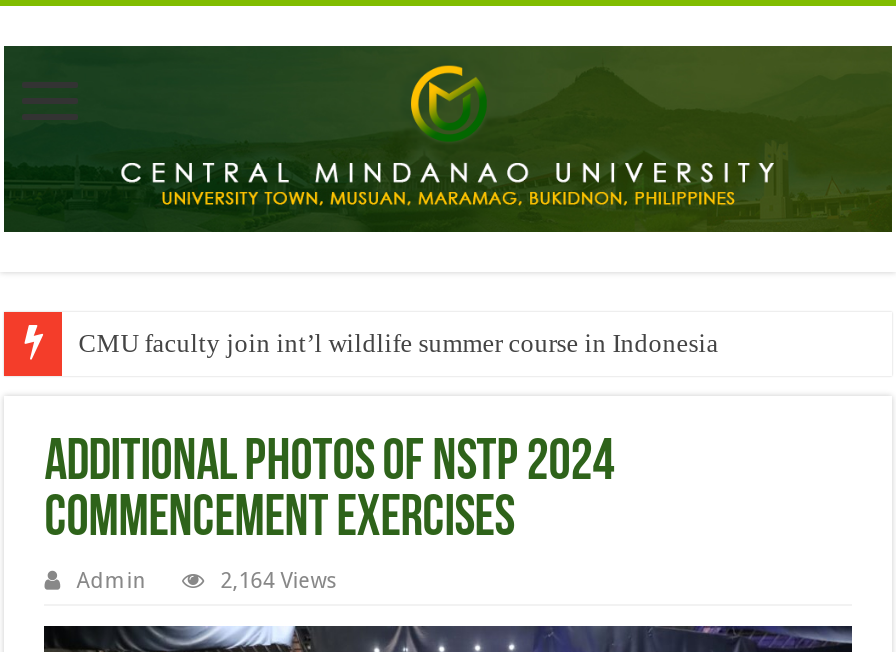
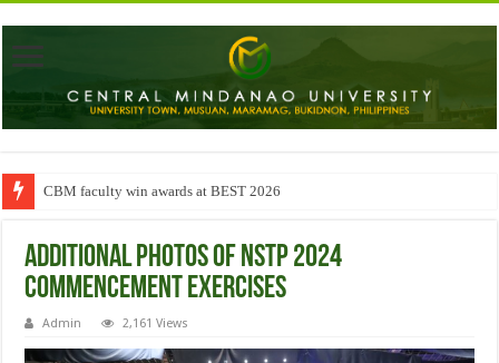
- CMU faculty join int’l wildlife summer course in Indonesia
+ CBM faculty win awards at BEST 2026

- 2,164 Views
+ 2,161 Views
